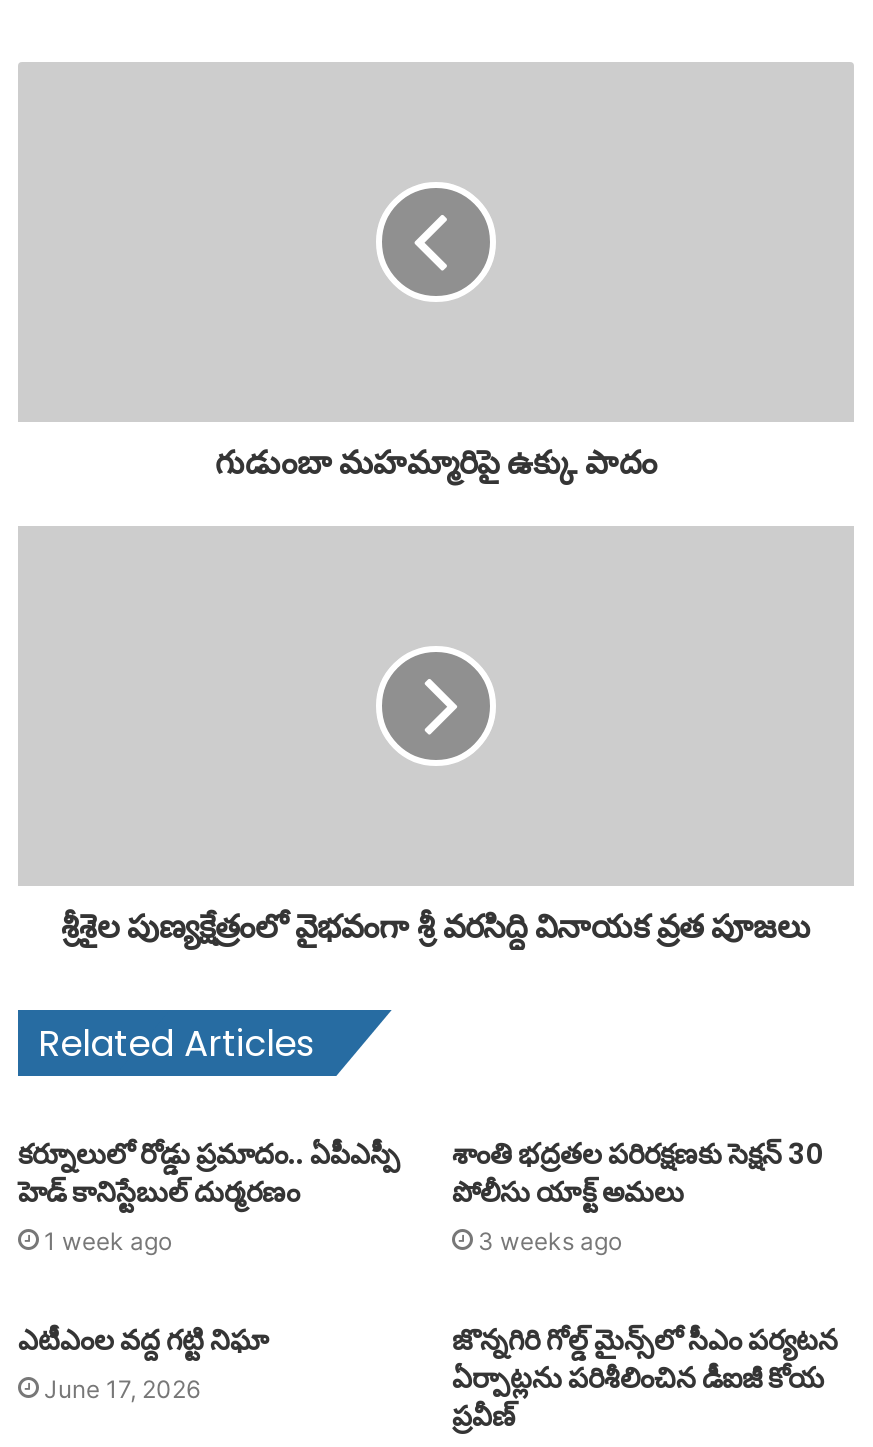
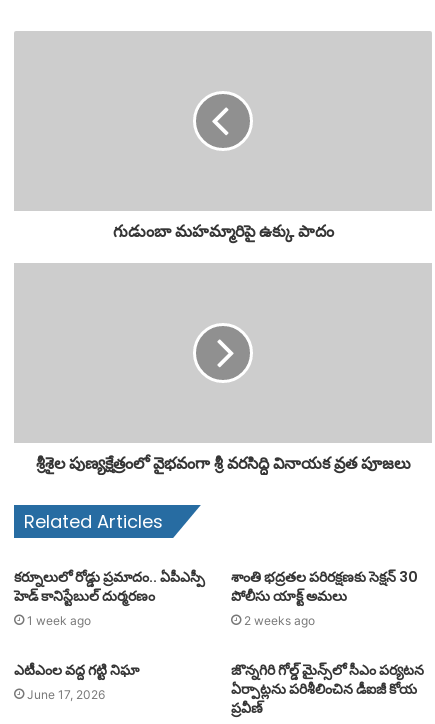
- 3 weeks ago
+ 2 weeks ago
